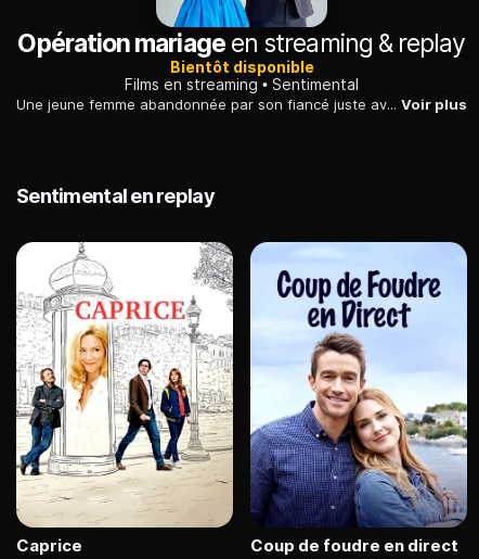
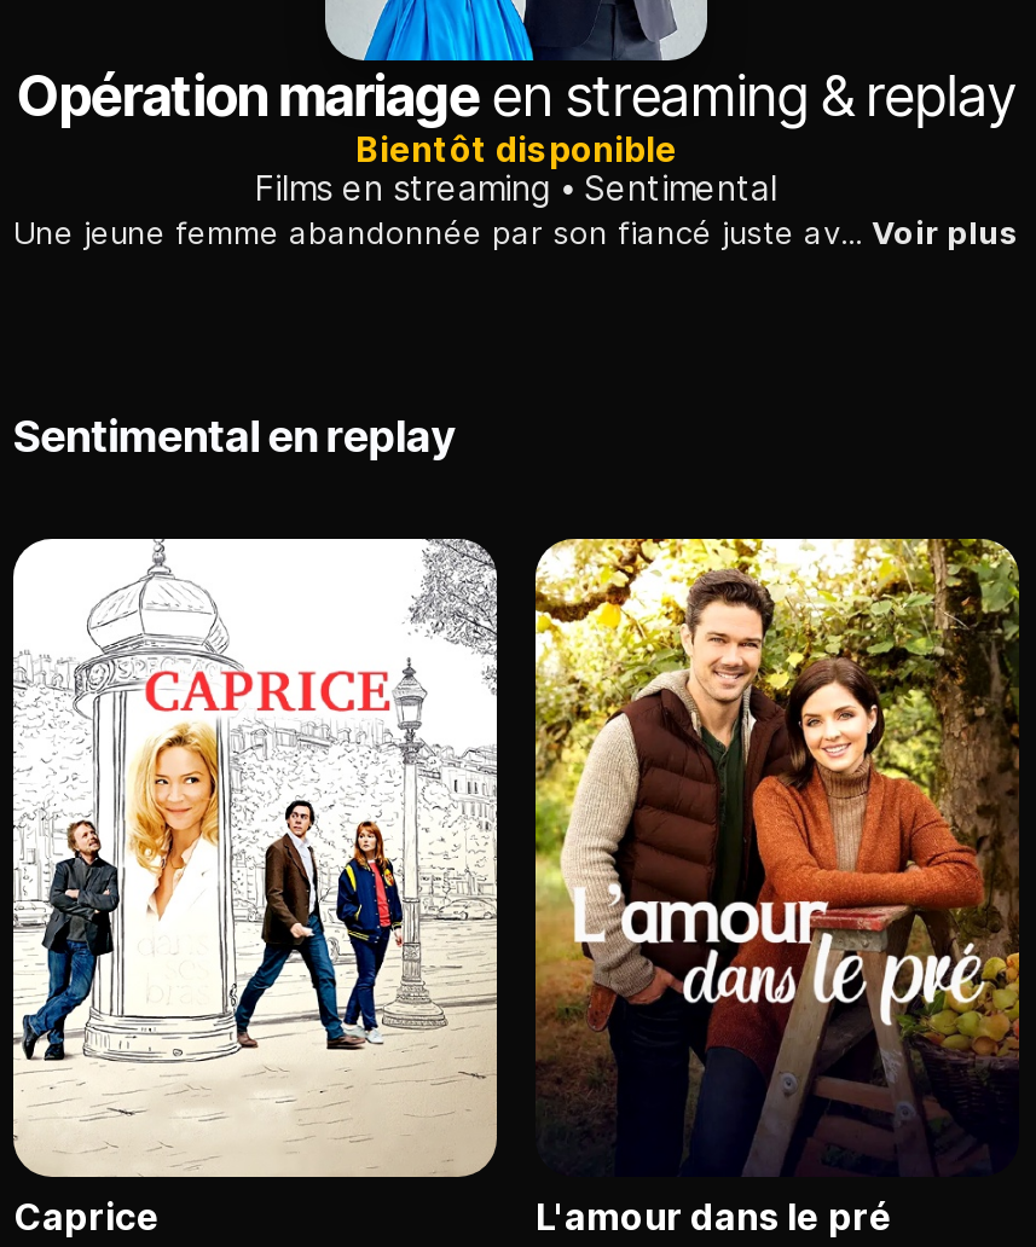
- [image]
- Coup de foudre en direct
+ [image]
+ L'amour dans le pré
